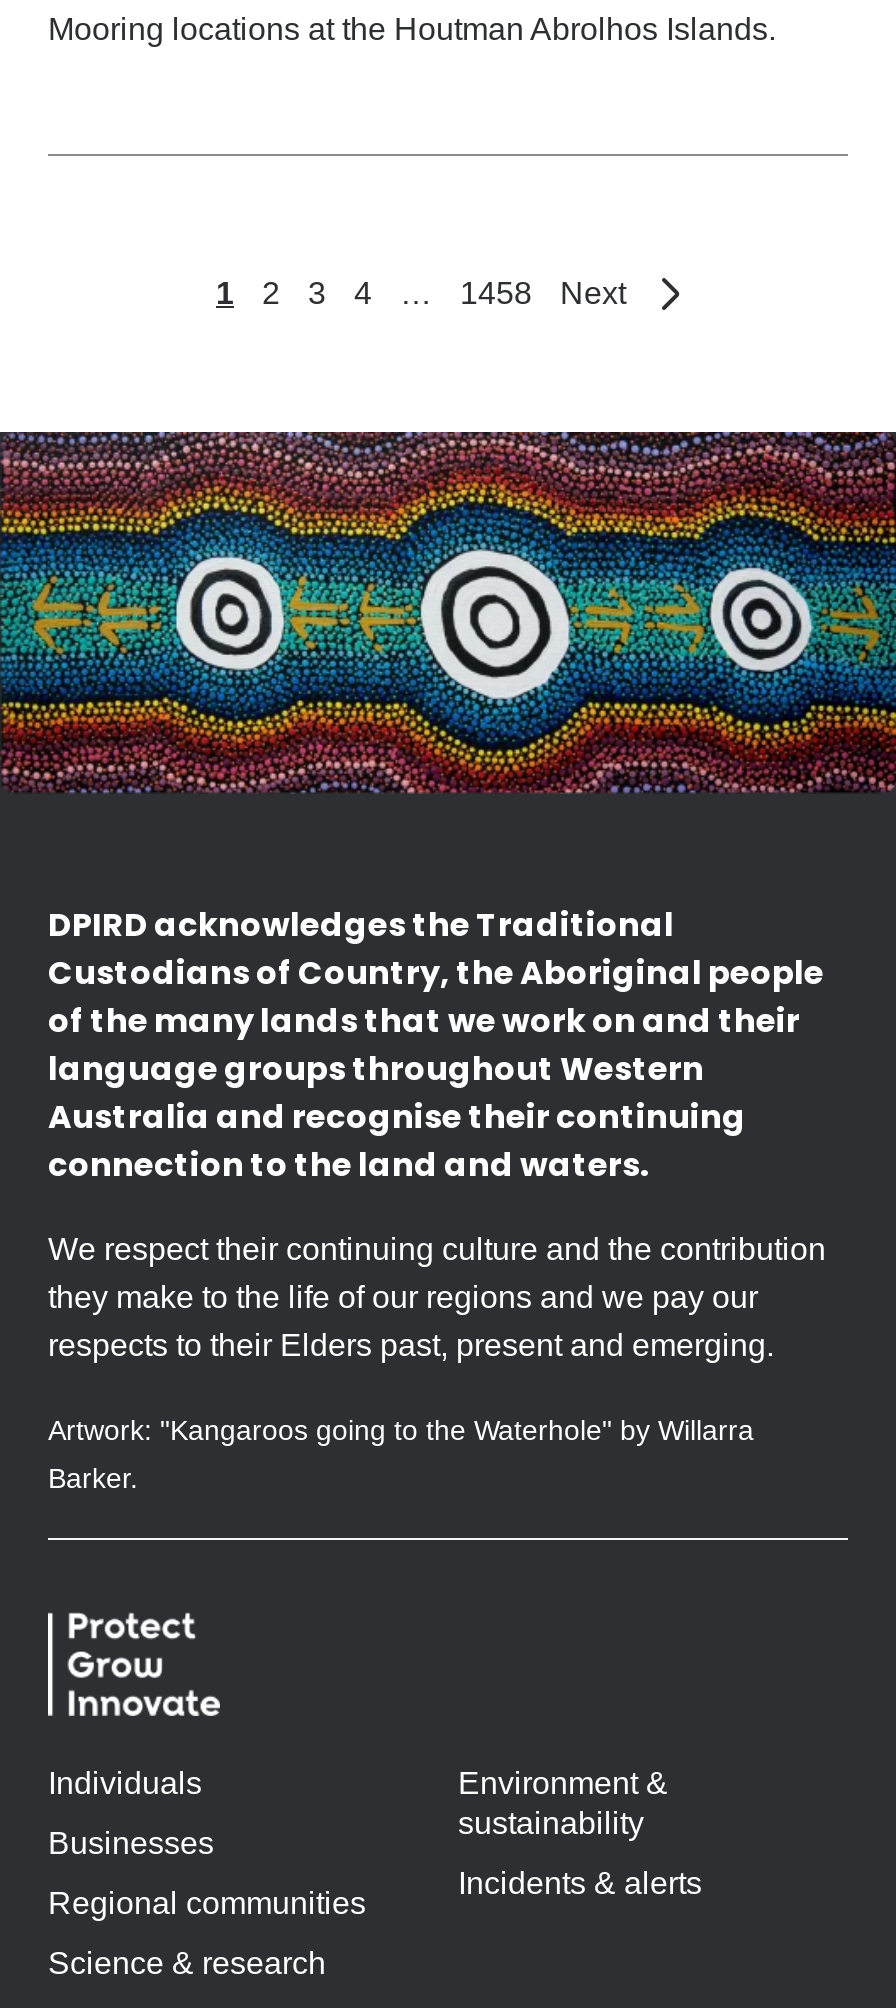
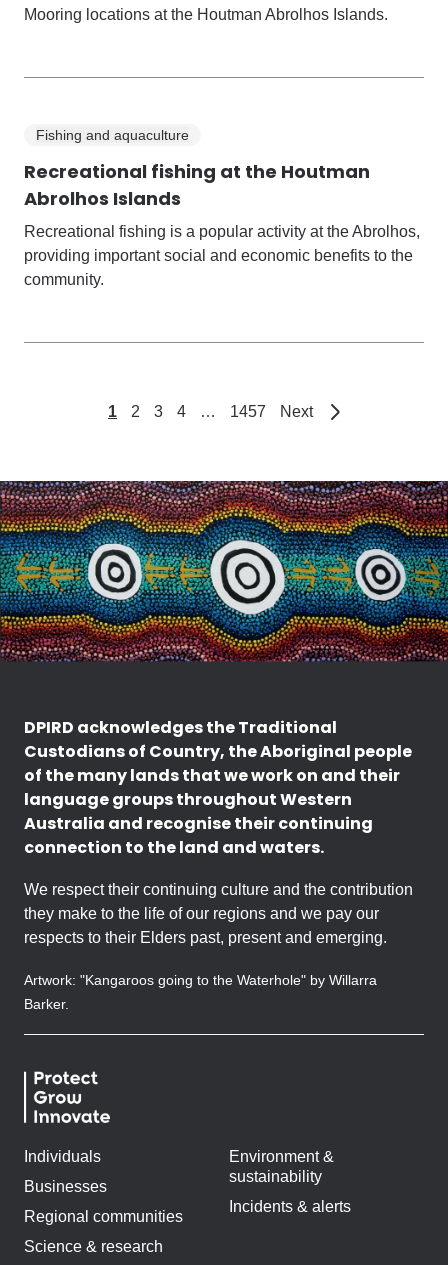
+ Fishing and aquaculture
+ Recreational fishing at the Houtman
+ Abrolhos Islands
+ Recreational fishing is a popular activity at the Abrolhos,
+ providing important social and economic benefits to the
+ community.

- 1458
+ 1457
